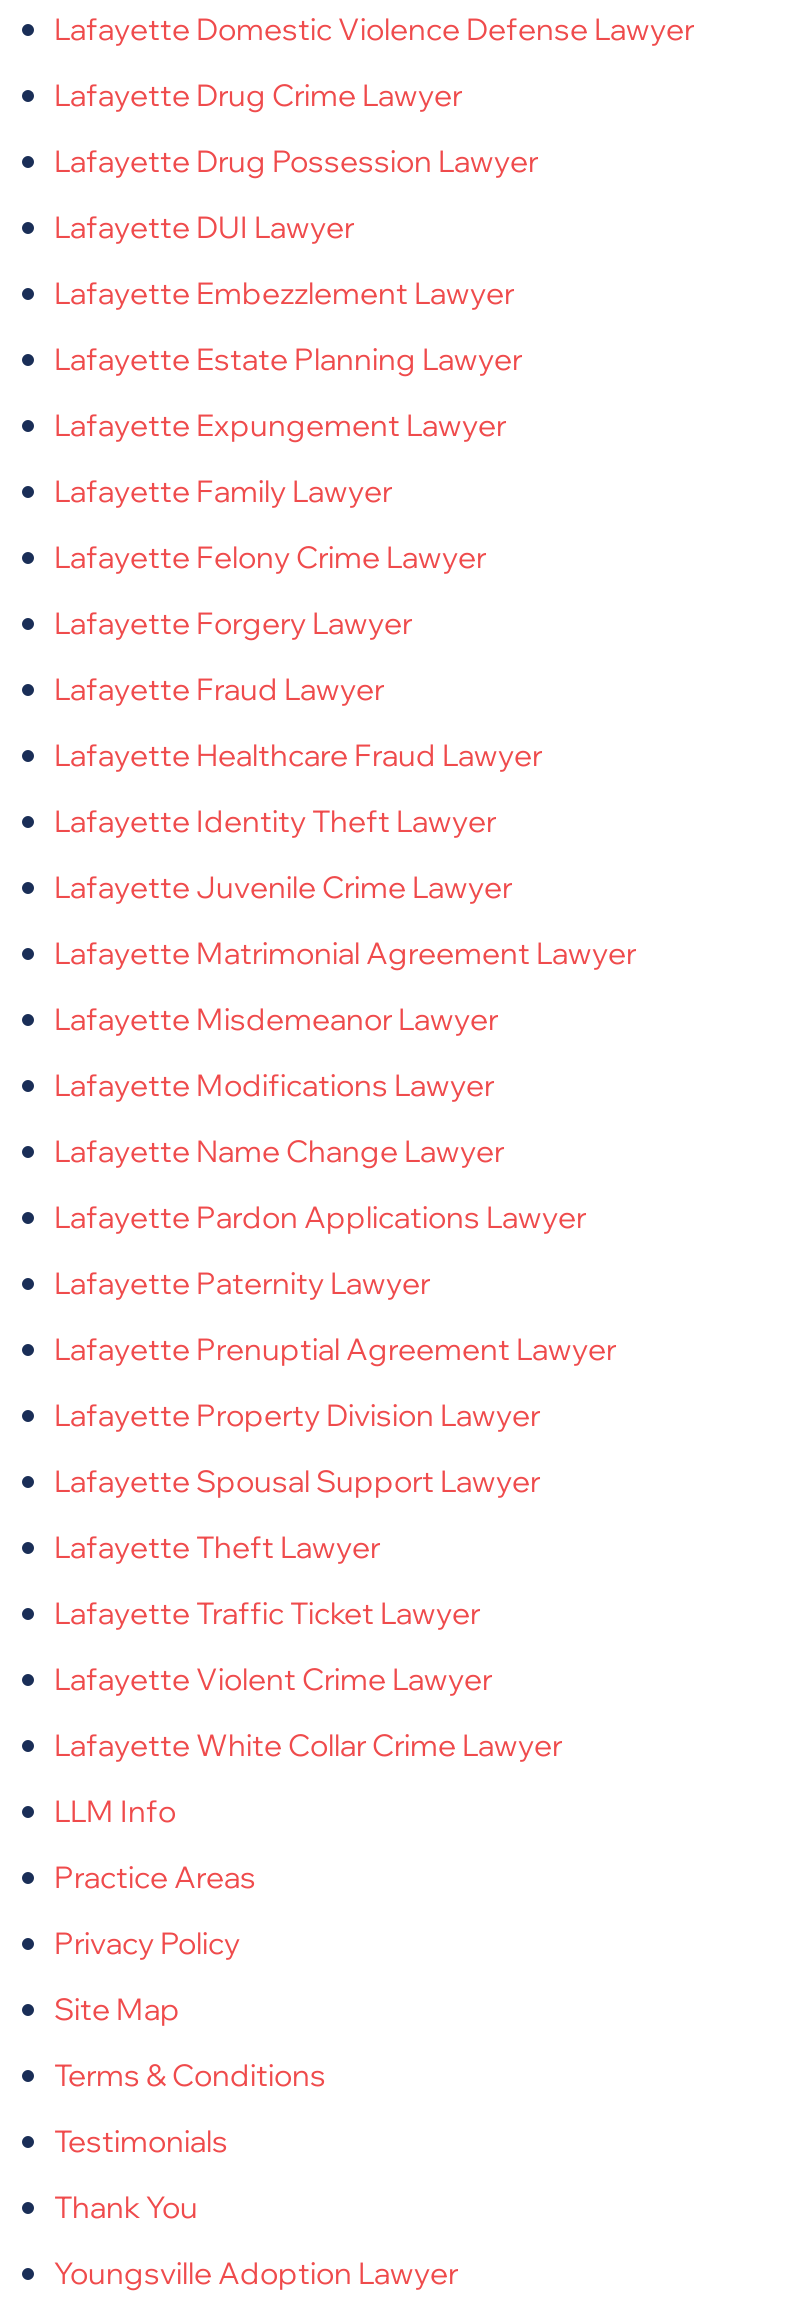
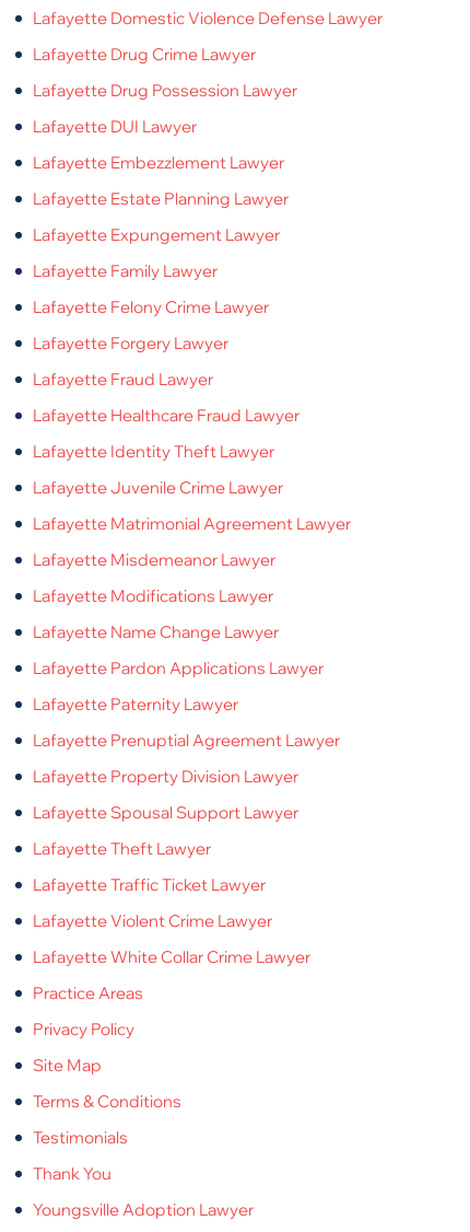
- LLM Info
